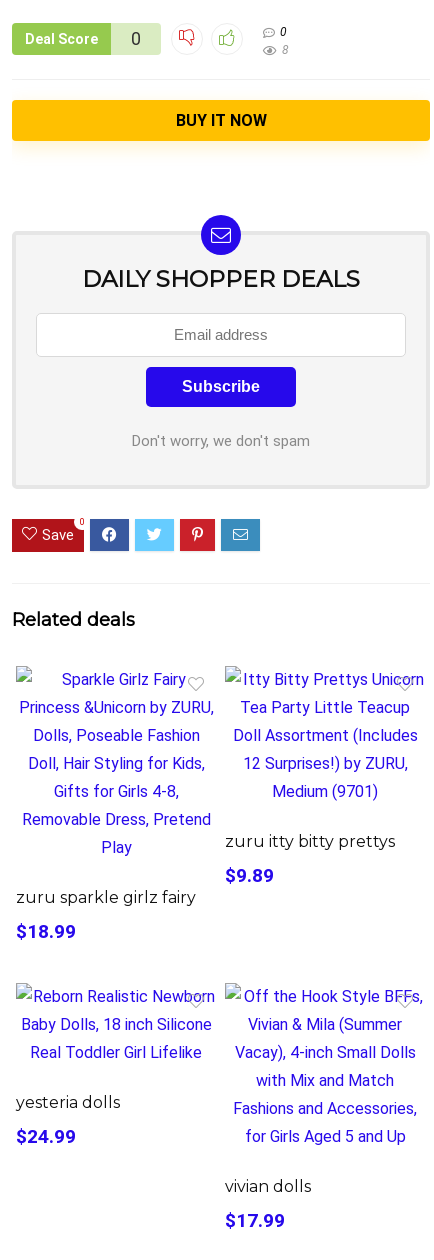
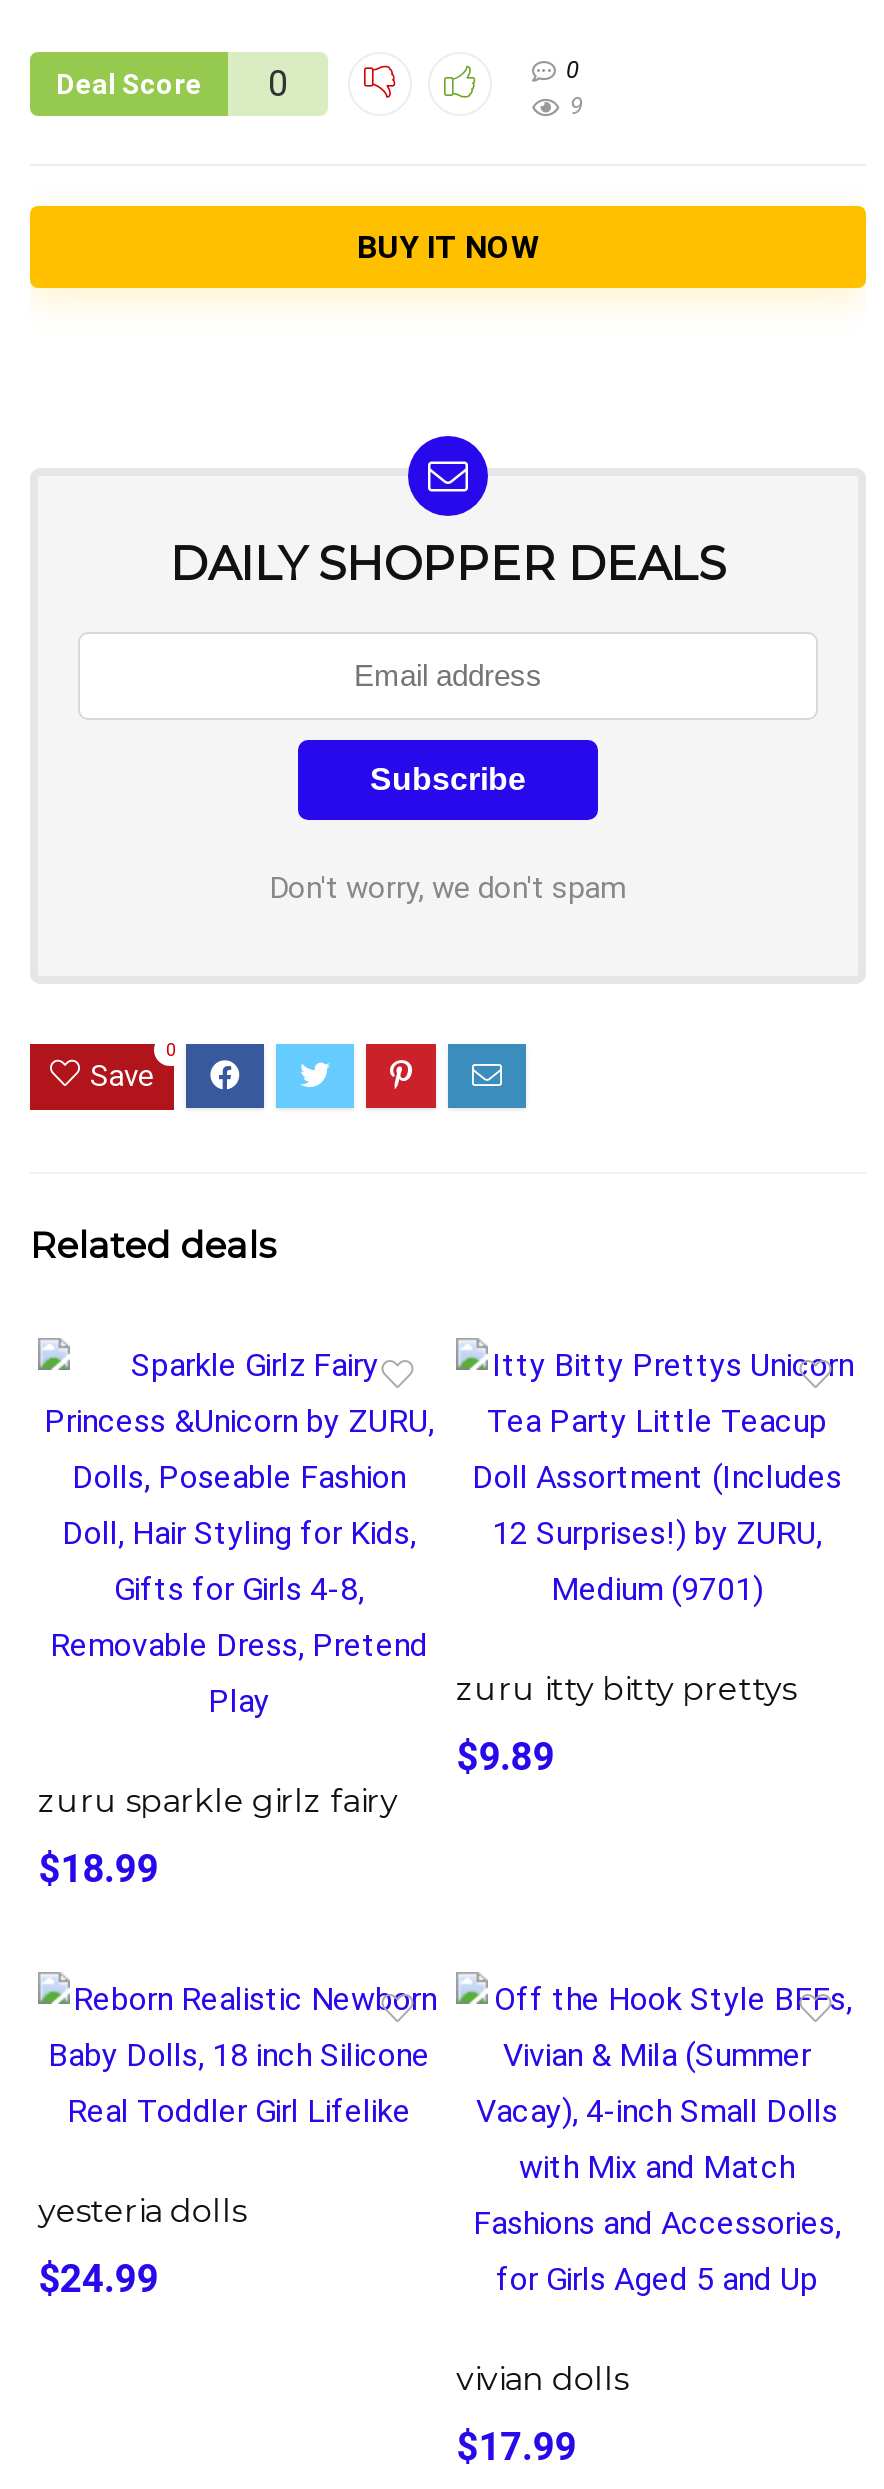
- 8
+ 9
